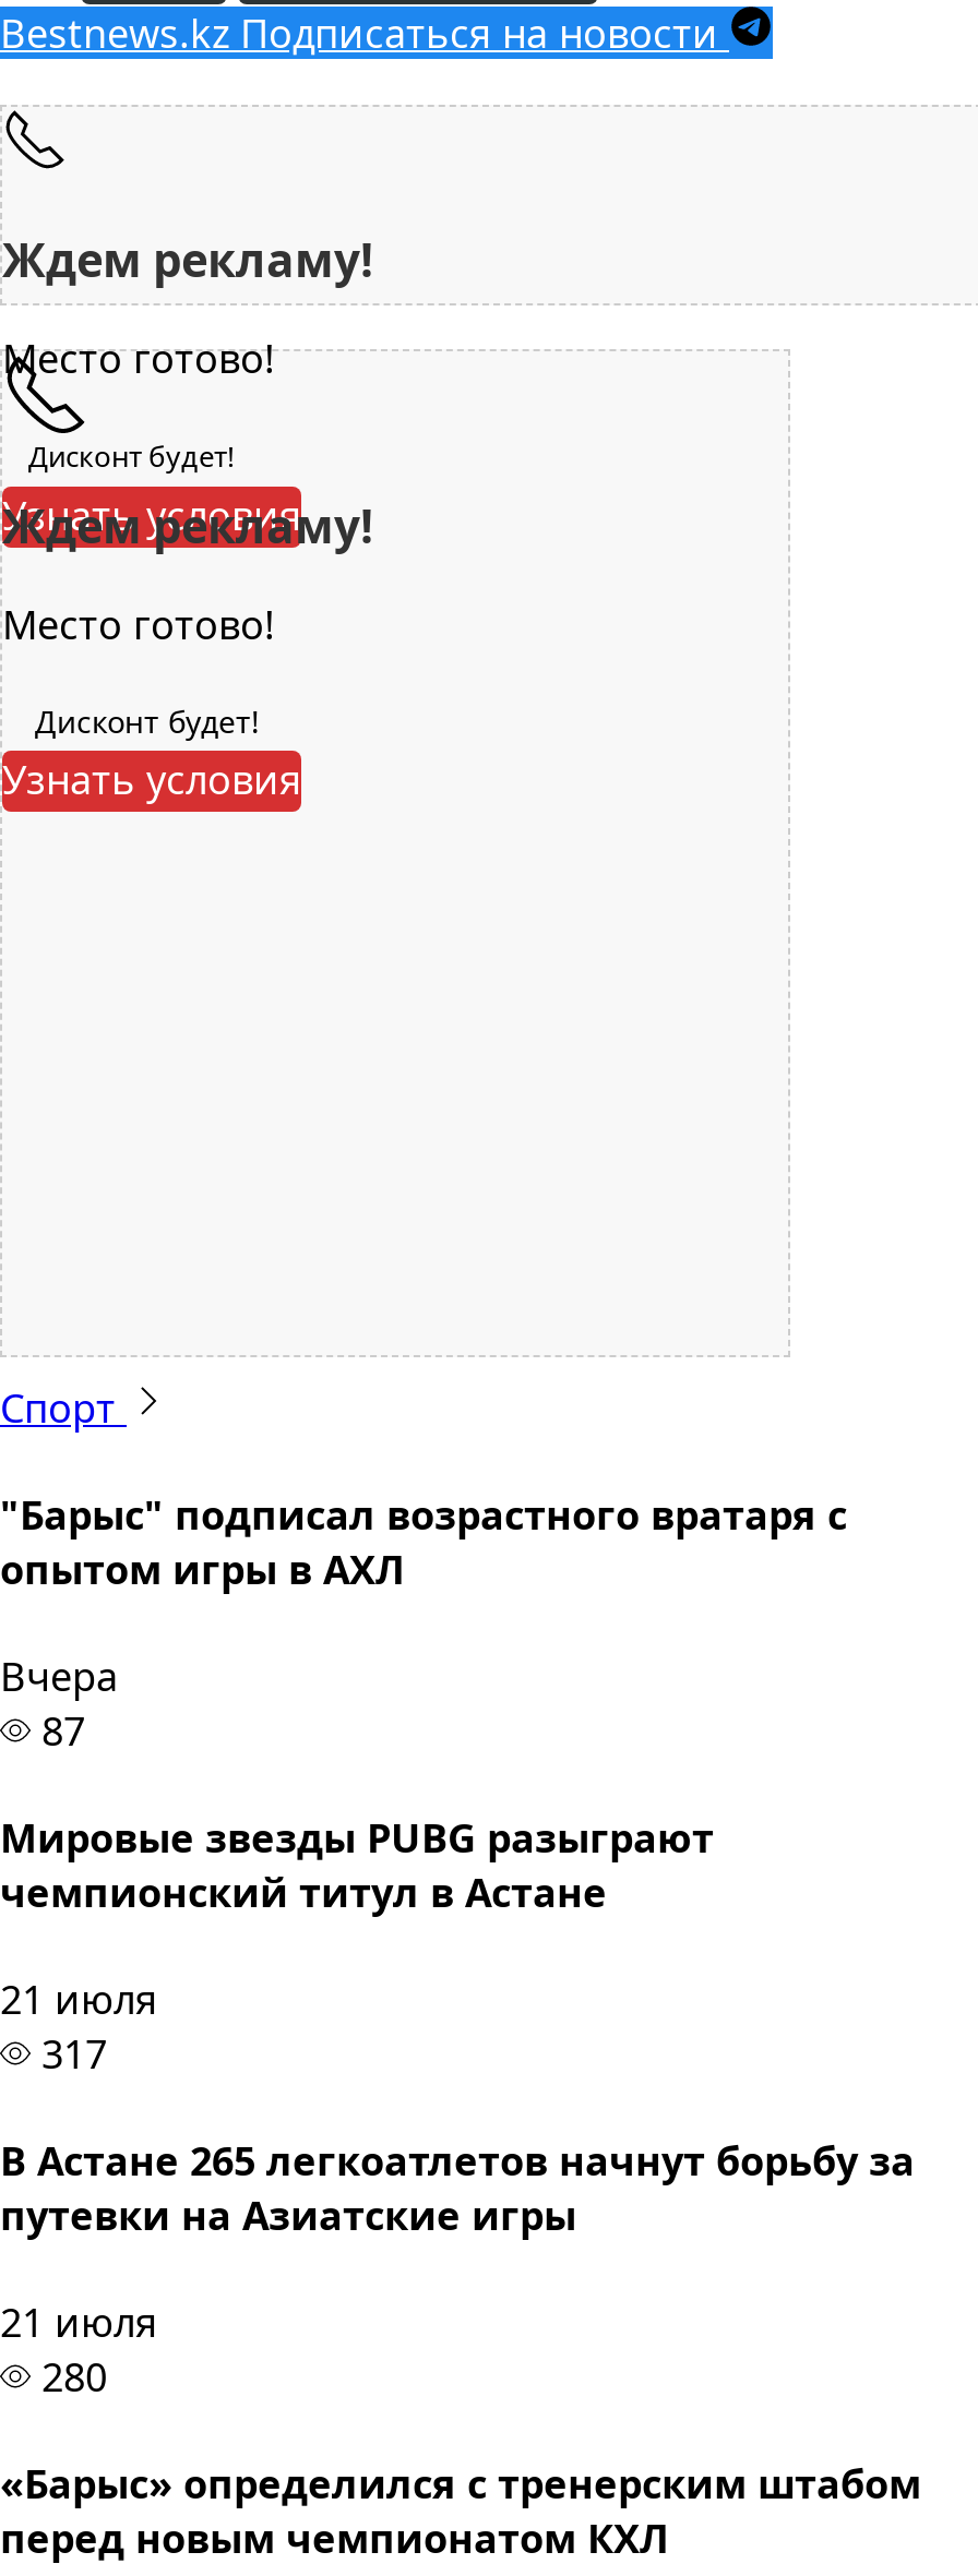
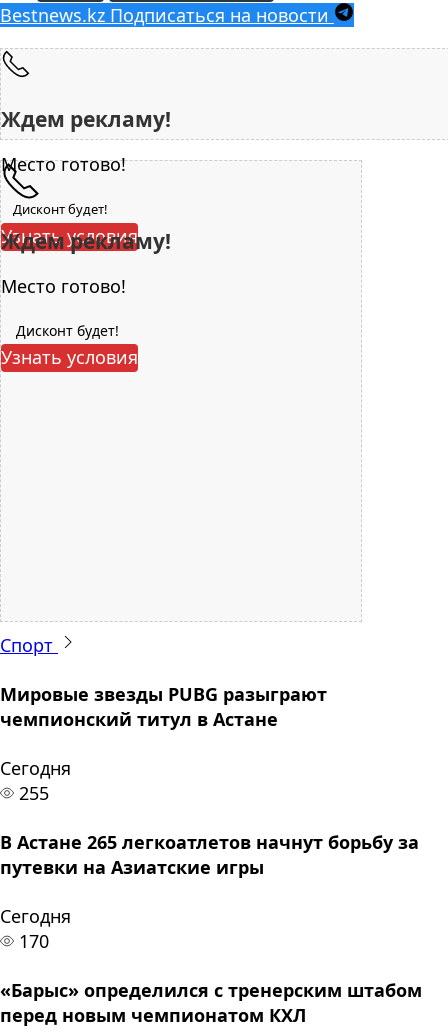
- "Барыс" подписал возрастного вратаря с
- опытом игры в АХЛ
- Вчера
- 87

- 21 июля
- 317
+ Сегодня
+ 255

- 21 июля
- 280
+ Сегодня
+ 170
